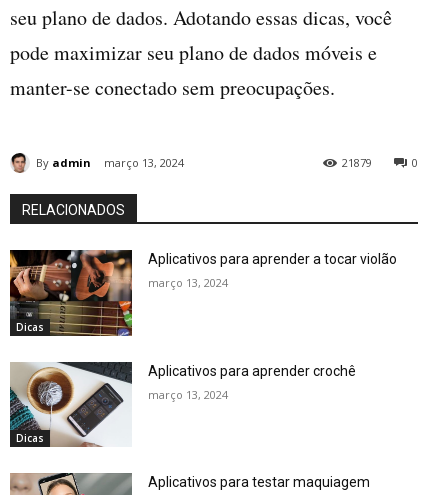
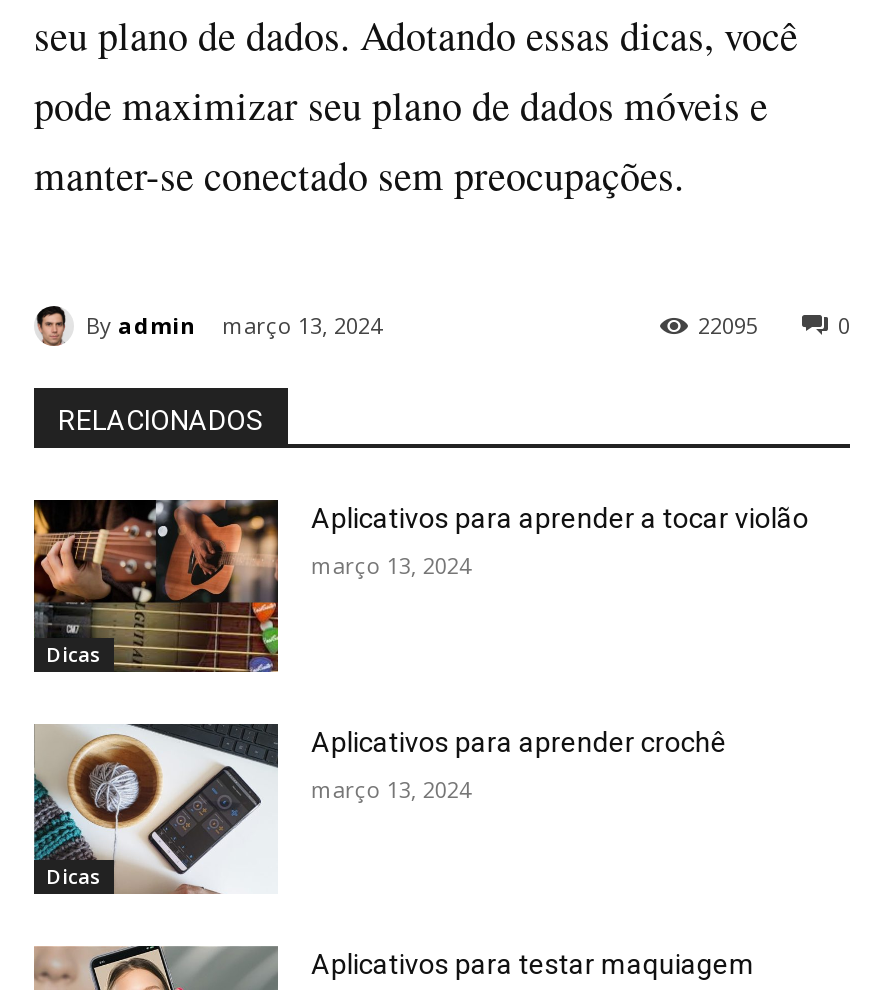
- 21879
+ 22095
